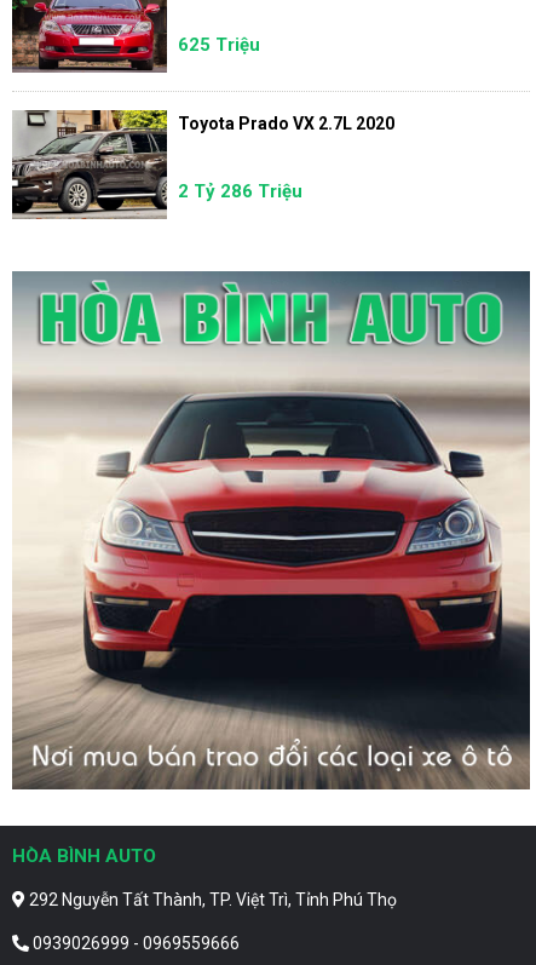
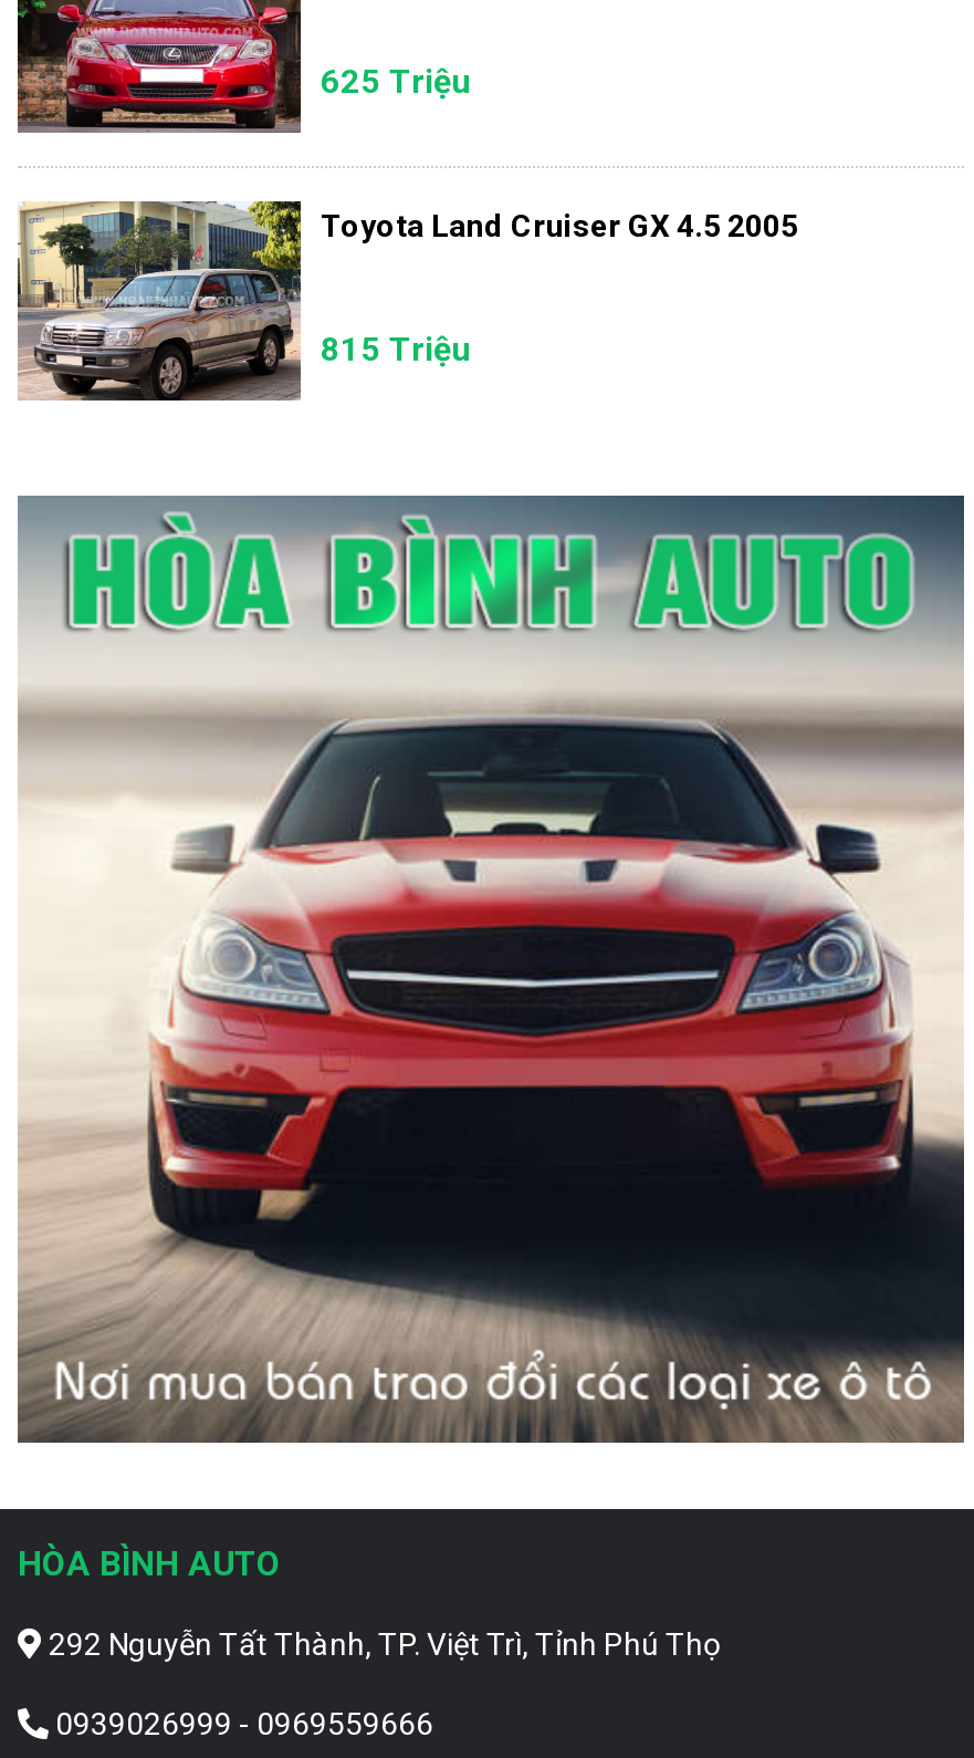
- [image]
- Toyota Prado VX 2.7L 2020
+ [image]
+ Toyota Land Cruiser GX 4.5 2005

- 2 Tỷ 286 Triệu
+ 815 Triệu
